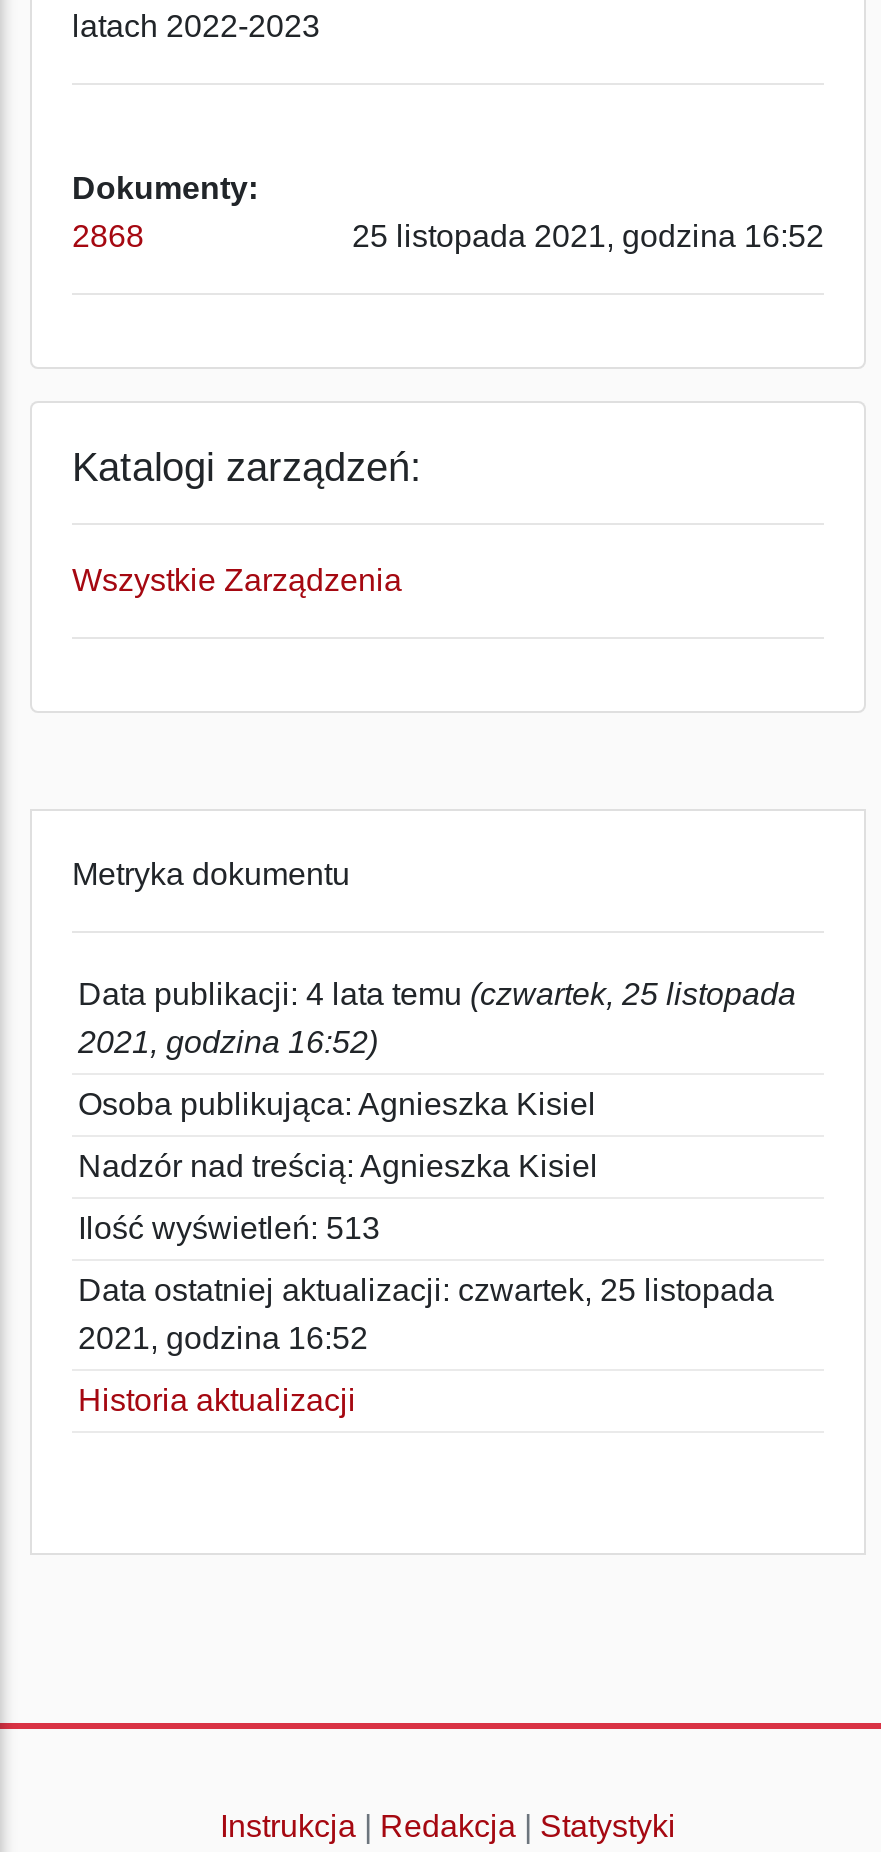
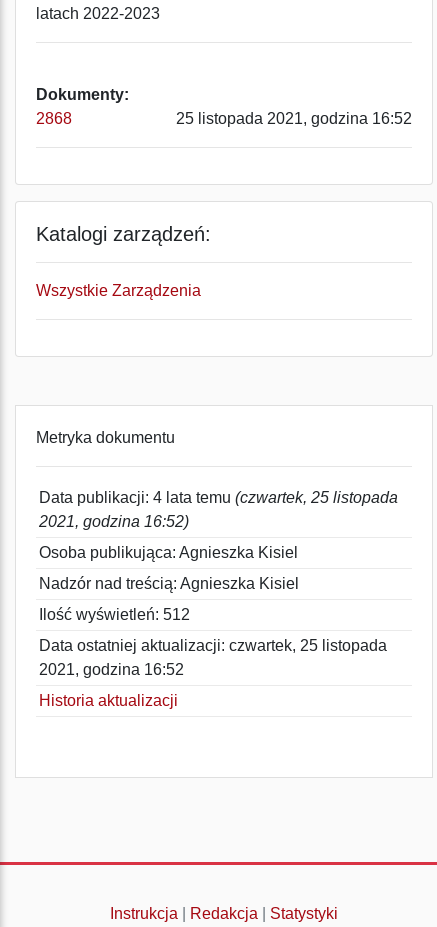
- Ilość wyświetleń: 513
+ Ilość wyświetleń: 512
